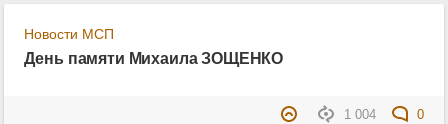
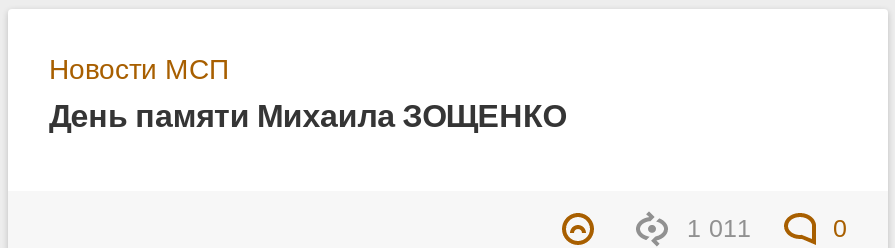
- 1 004
+ 1 011
